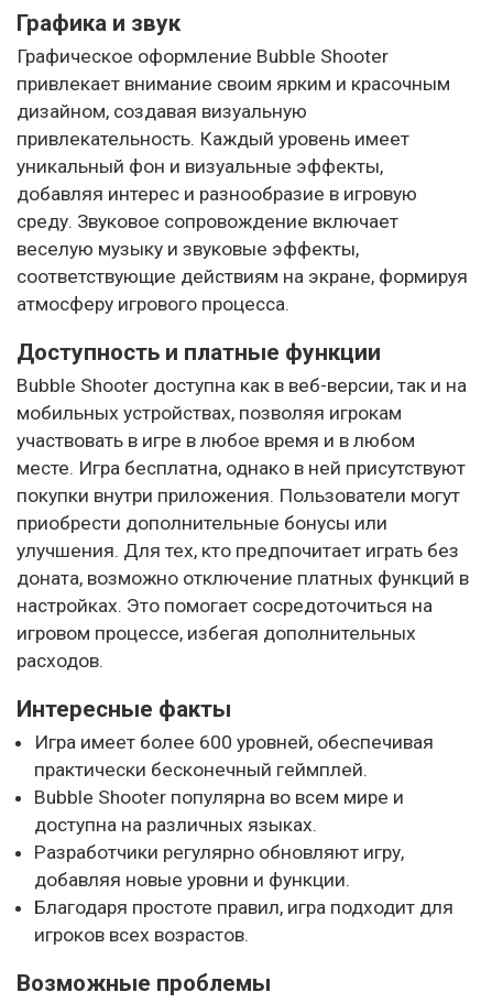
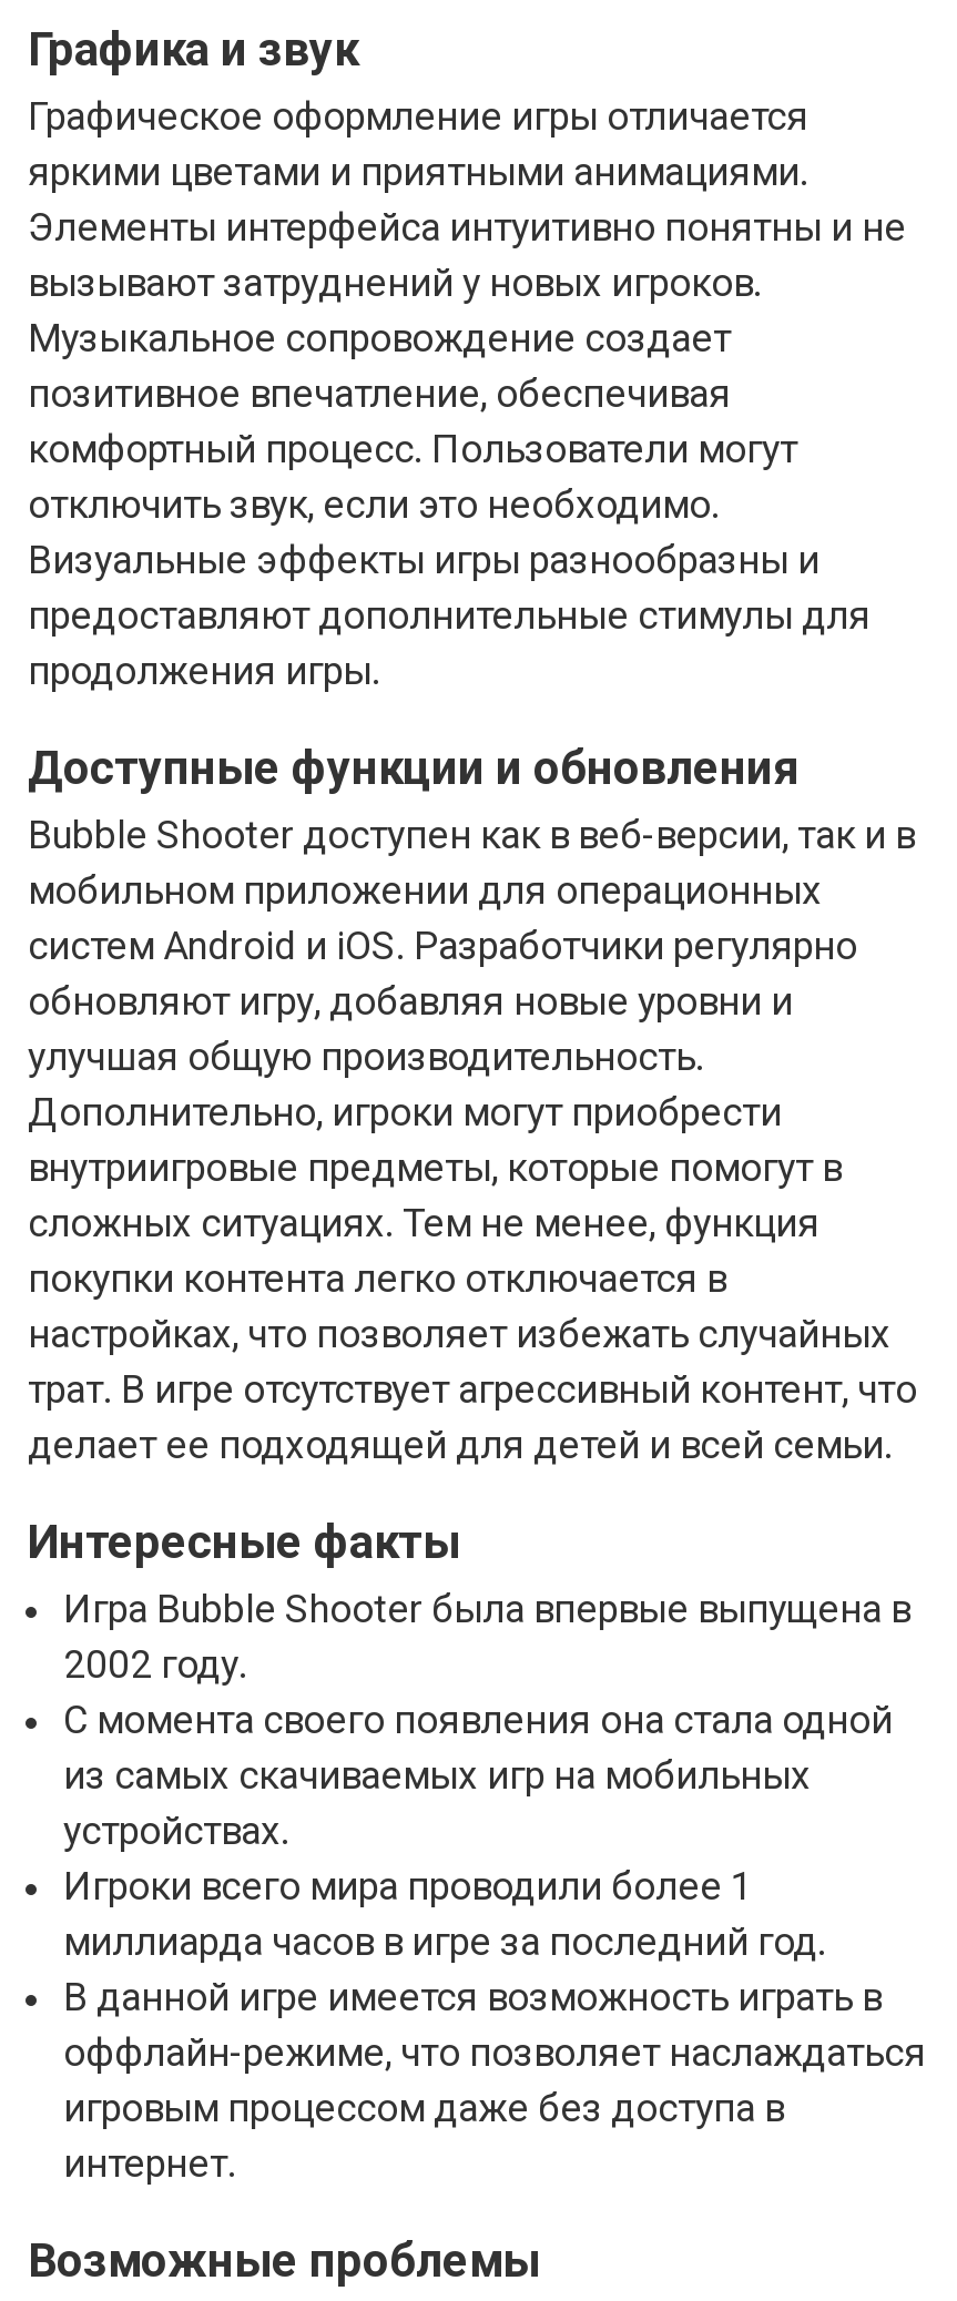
- Графическое оформление Bubble Shooter
- привлекает внимание своим ярким и красочным
- дизайном, создавая визуальную
- привлекательность. Каждый уровень имеет
- уникальный фон и визуальные эффекты,
- добавляя интерес и разнообразие в игровую
- среду. Звуковое сопровождение включает
- веселую музыку и звуковые эффекты,
- соответствующие действиям на экране, формируя
- атмосферу игрового процесса.
+ Графическое оформление игры отличается
+ яркими цветами и приятными анимациями.
+ Элементы интерфейса интуитивно понятны и не
+ вызывают затруднений у новых игроков.
+ Музыкальное сопровождение создает
+ позитивное впечатление, обеспечивая
+ комфортный процесс. Пользователи могут
+ отключить звук, если это необходимо.
+ Визуальные эффекты игры разнообразны и
+ предоставляют дополнительные стимулы для
+ продолжения игры.

- Доступность и платные функции
- Bubble Shooter доступна как в веб-версии, так и на
- мобильных устройствах, позволяя игрокам
- участвовать в игре в любое время и в любом
- месте. Игра бесплатна, однако в ней присутствуют
- покупки внутри приложения. Пользователи могут
- приобрести дополнительные бонусы или
- улучшения. Для тех, кто предпочитает играть без
- доната, возможно отключение платных функций в
- настройках. Это помогает сосредоточиться на
- игровом процессе, избегая дополнительных
- расходов.
+ Доступные функции и обновления
+ Bubble Shooter доступен как в веб-версии, так и в
+ мобильном приложении для операционных
+ систем Android и iOS. Разработчики регулярно
+ обновляют игру, добавляя новые уровни и
+ улучшая общую производительность.
+ Дополнительно, игроки могут приобрести
+ внутриигровые предметы, которые помогут в
+ сложных ситуациях. Тем не менее, функция
+ покупки контента легко отключается в
+ настройках, что позволяет избежать случайных
+ трат. В игре отсутствует агрессивный контент, что
+ делает ее подходящей для детей и всей семьи.

- Игра имеет более 600 уровней, обеспечивая
- практически бесконечный геймплей.
- Bubble Shooter популярна во всем мире и
- доступна на различных языках.
- Разработчики регулярно обновляют игру,
- добавляя новые уровни и функции.
- Благодаря простоте правил, игра подходит для
- игроков всех возрастов.
+ Игра Bubble Shooter была впервые выпущена в
+ 2002 году.
+ С момента своего появления она стала одной
+ из самых скачиваемых игр на мобильных
+ устройствах.
+ Игроки всего мира проводили более 1
+ миллиарда часов в игре за последний год.
+ В данной игре имеется возможность играть в
+ оффлайн-режиме, что позволяет наслаждаться
+ игровым процессом даже без доступа в
+ интернет.
